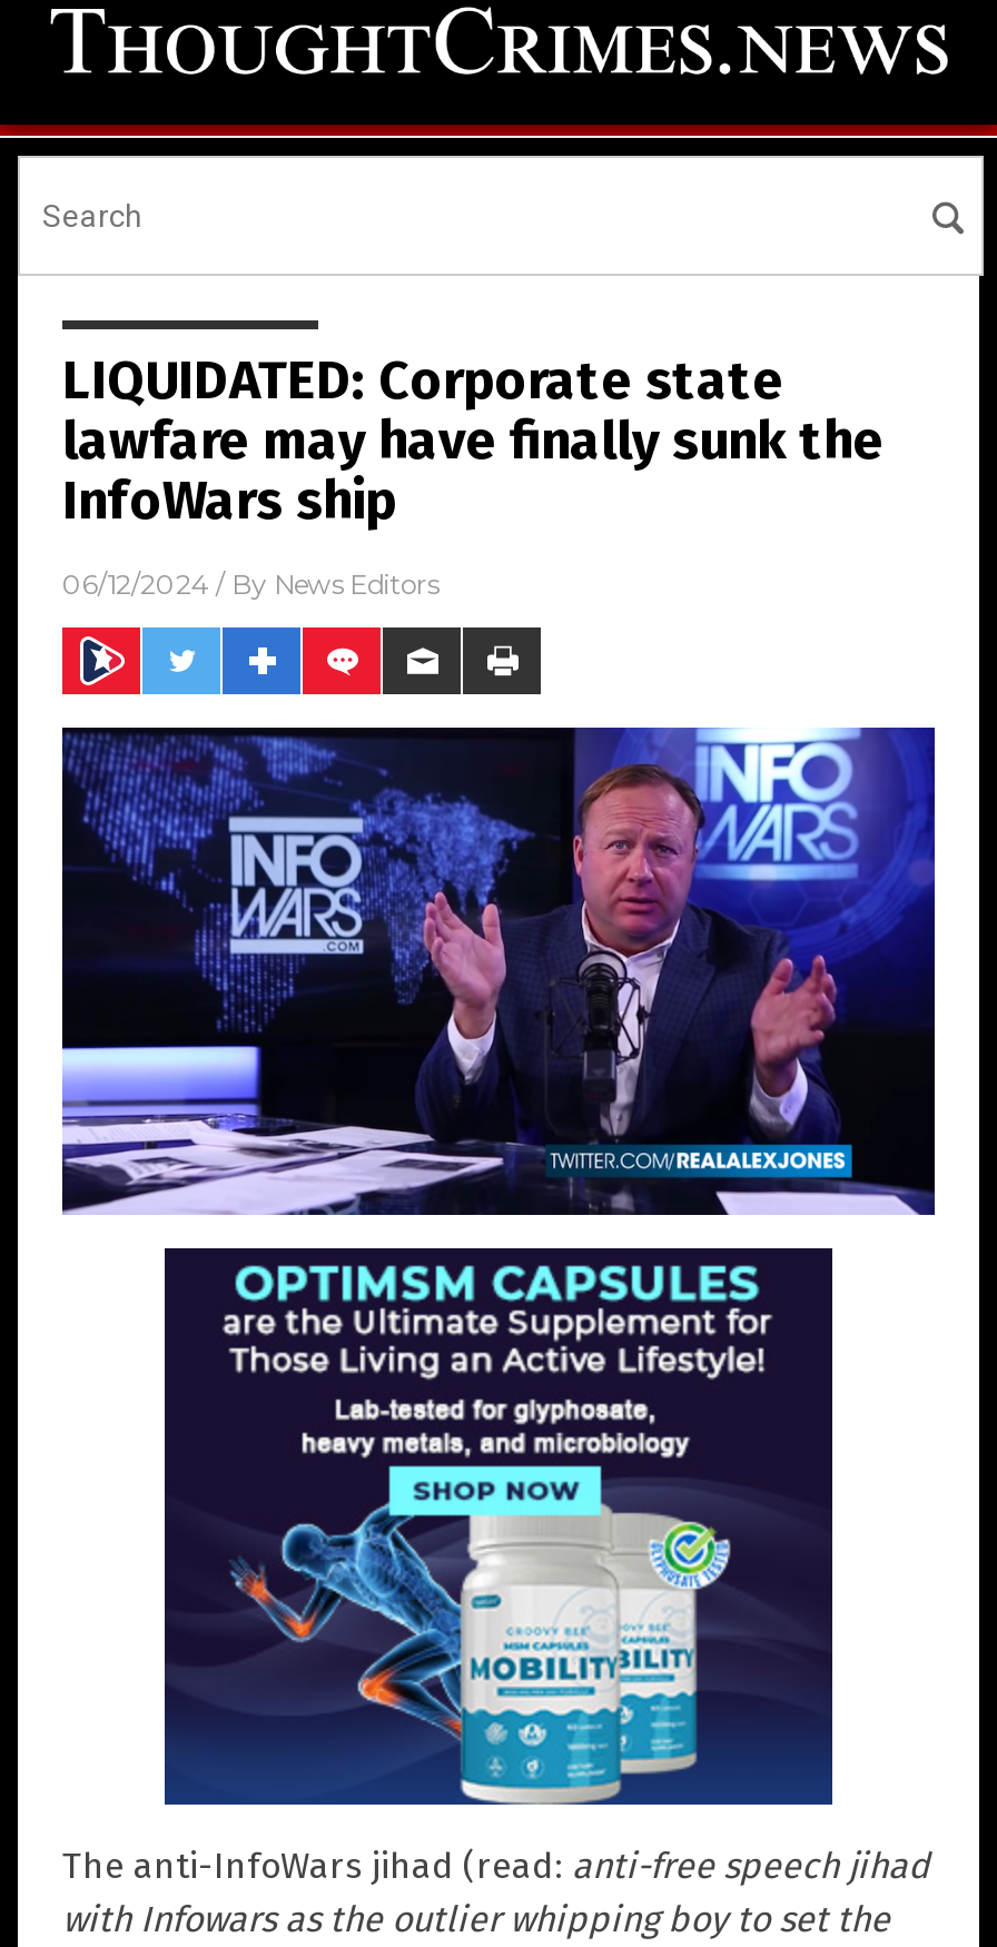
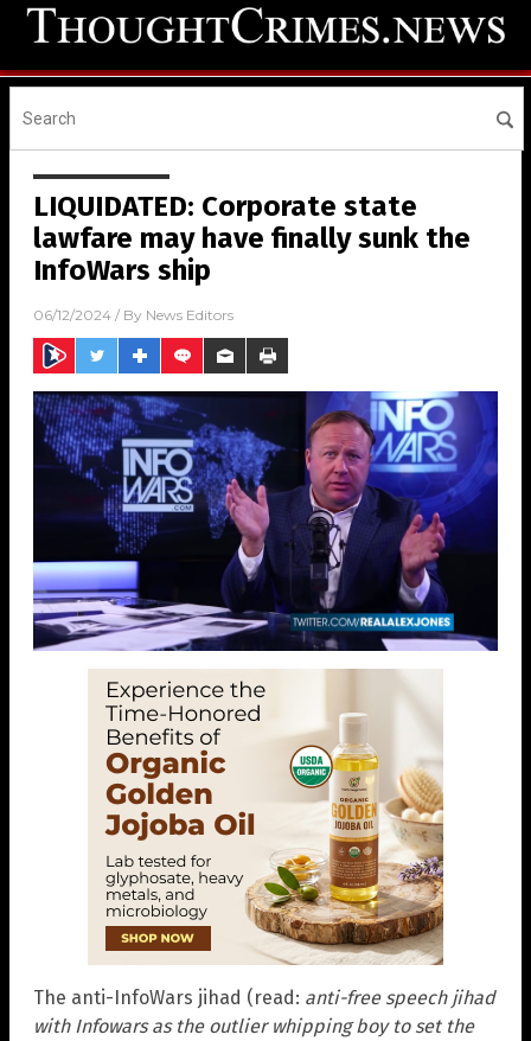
- [image]
+ [image]
